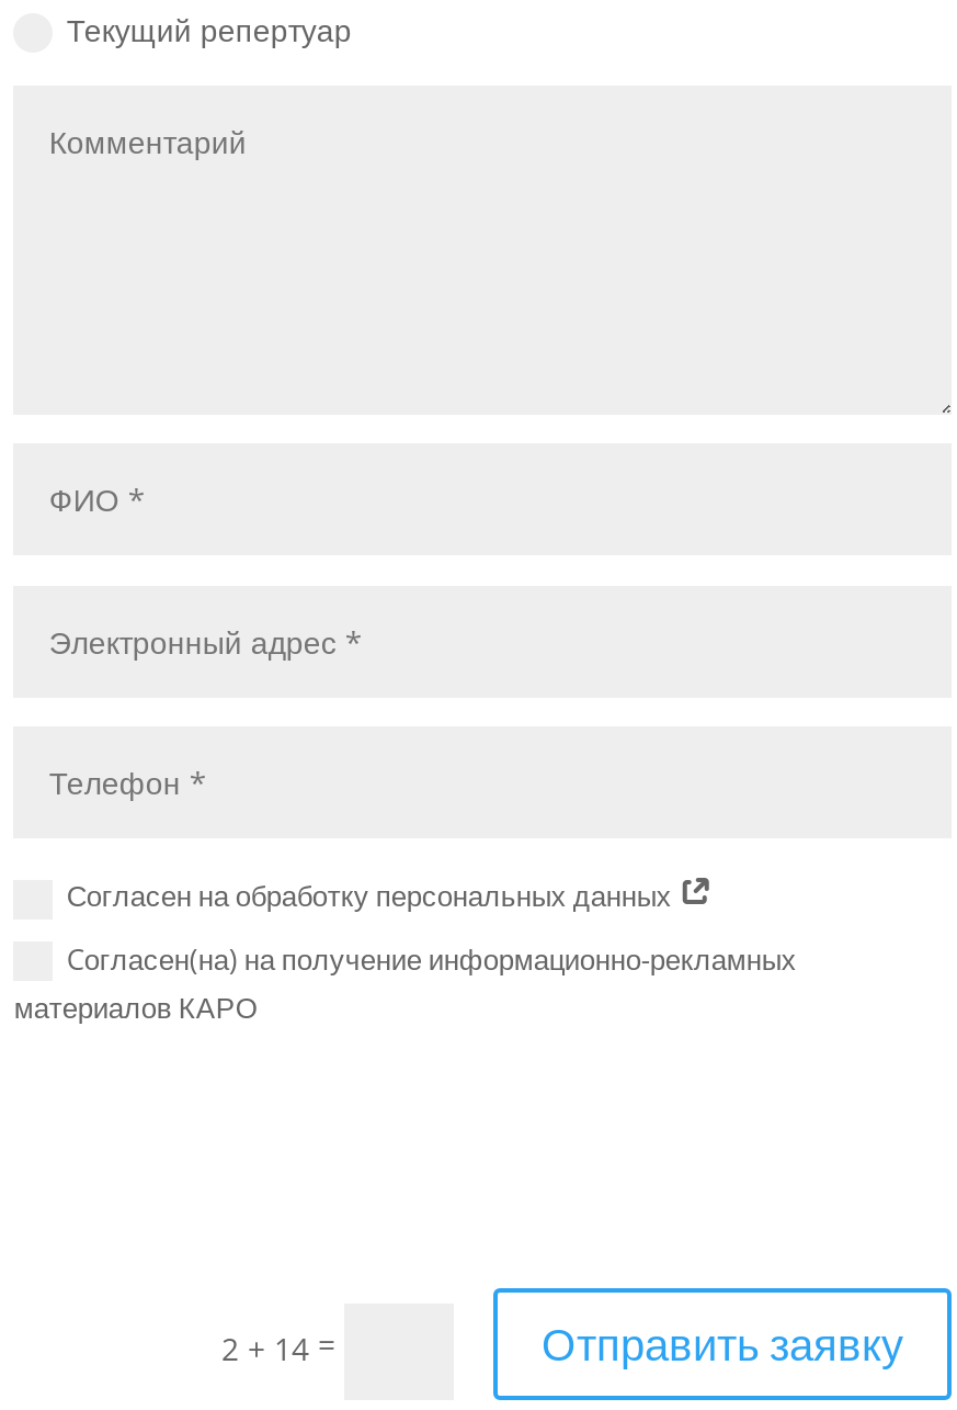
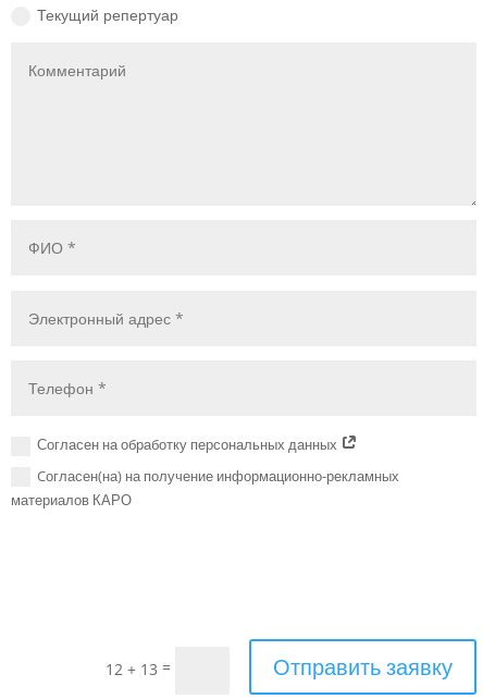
- 2 + 14 =
+ 12 + 13 =
